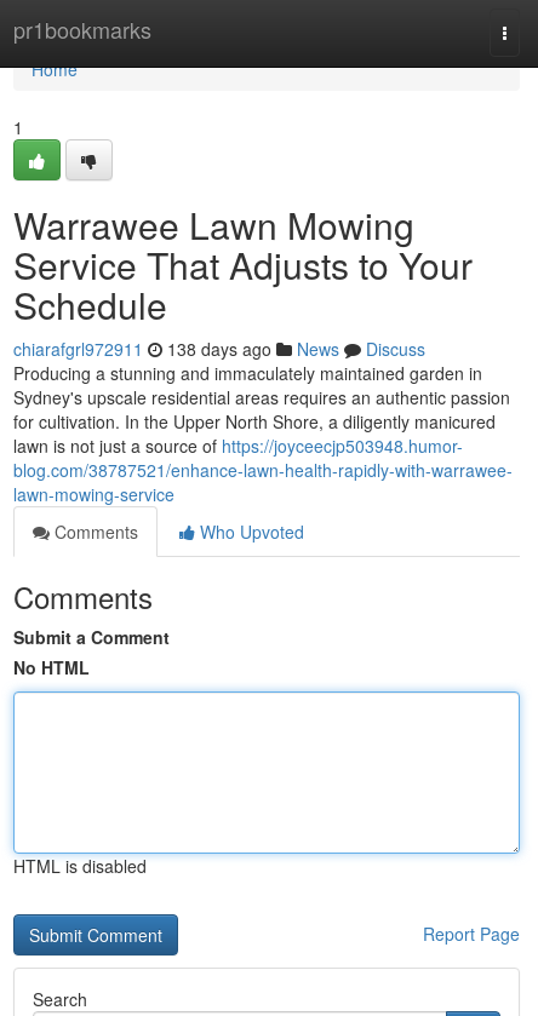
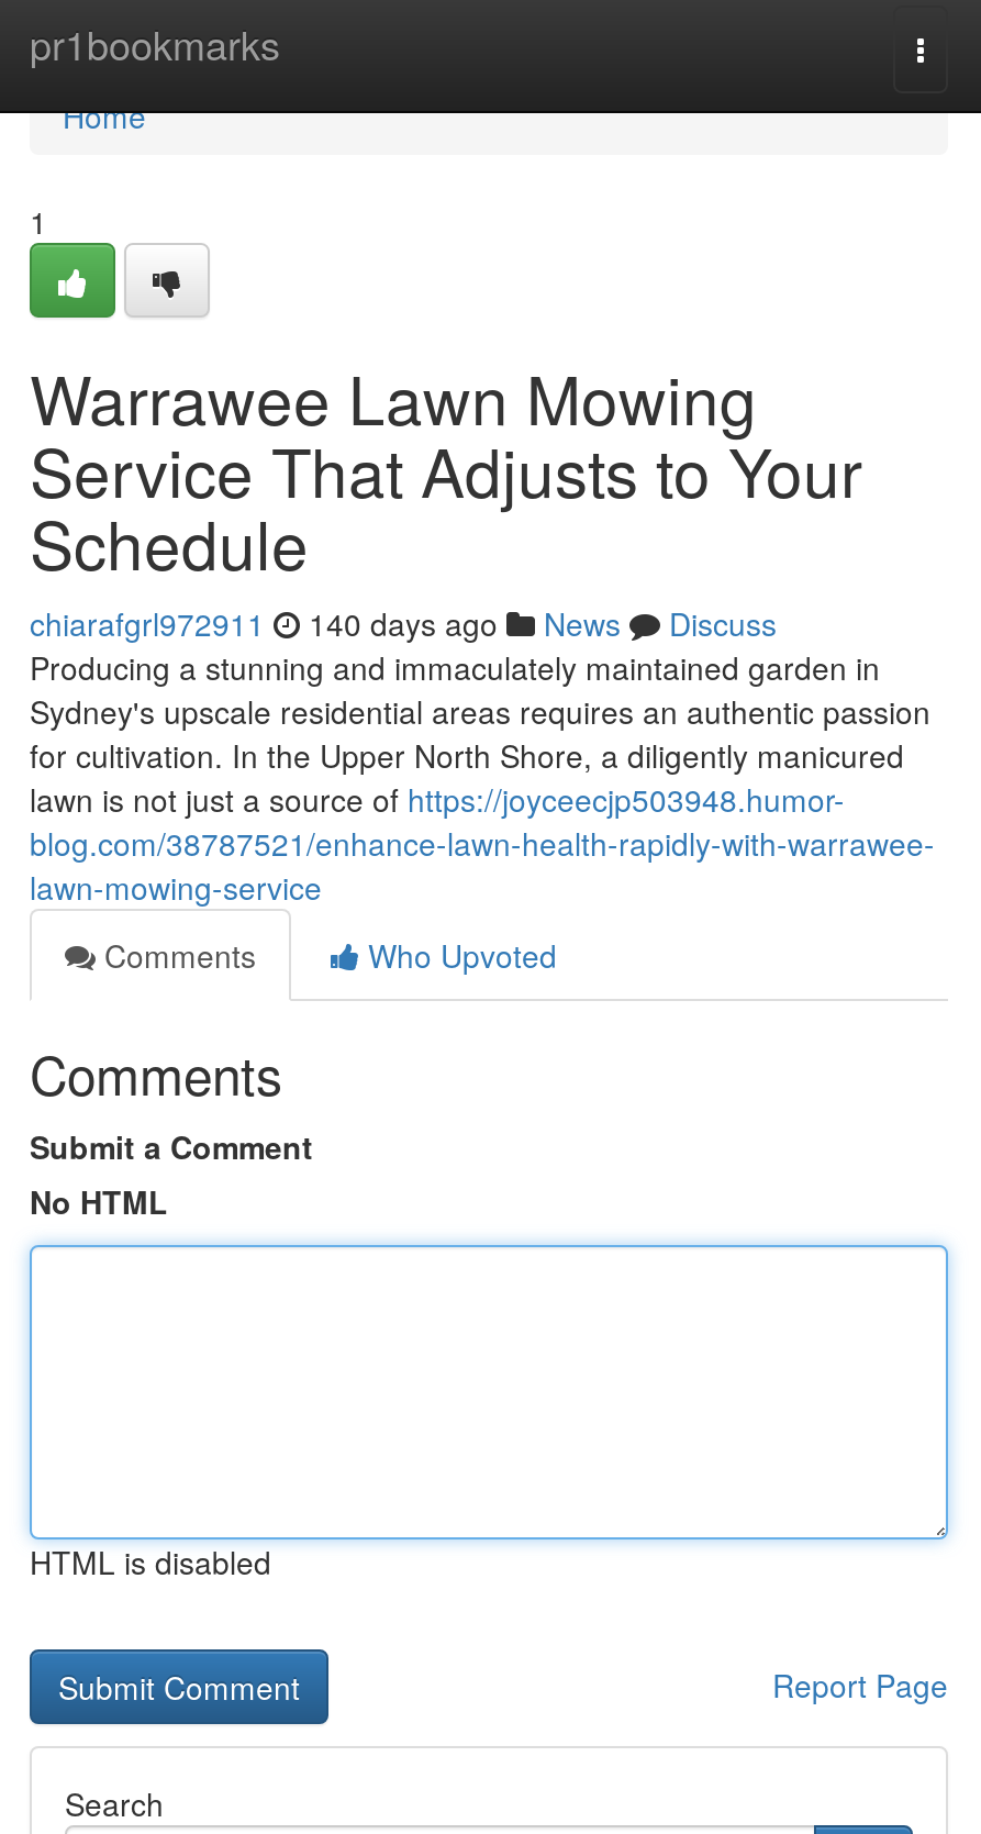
- chiarafgrl972911 138 days ago News Discuss
+ chiarafgrl972911 140 days ago News Discuss
